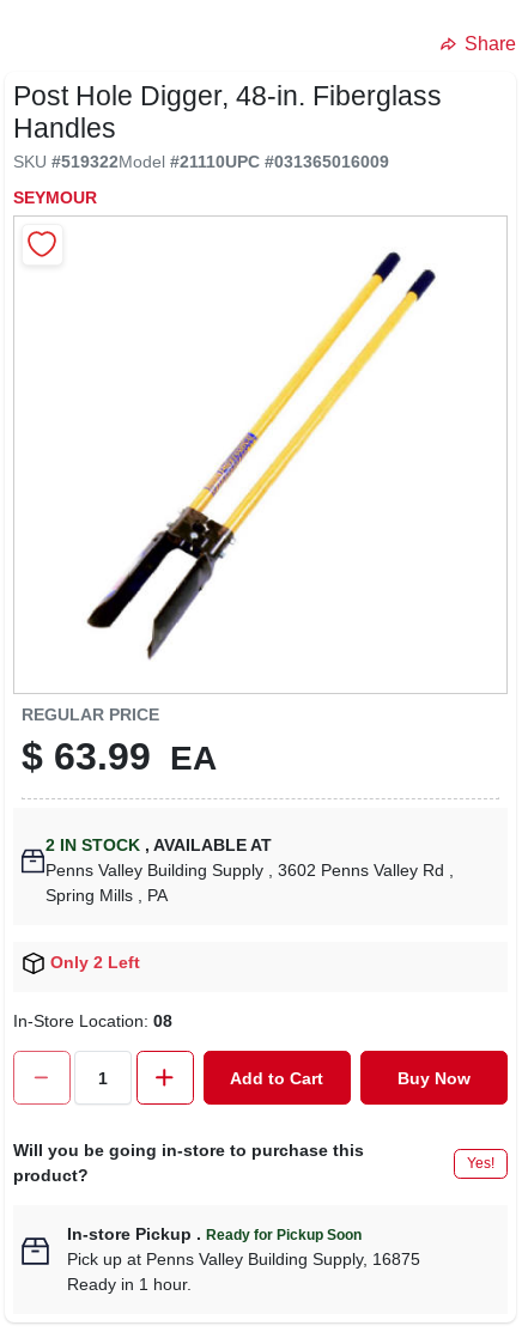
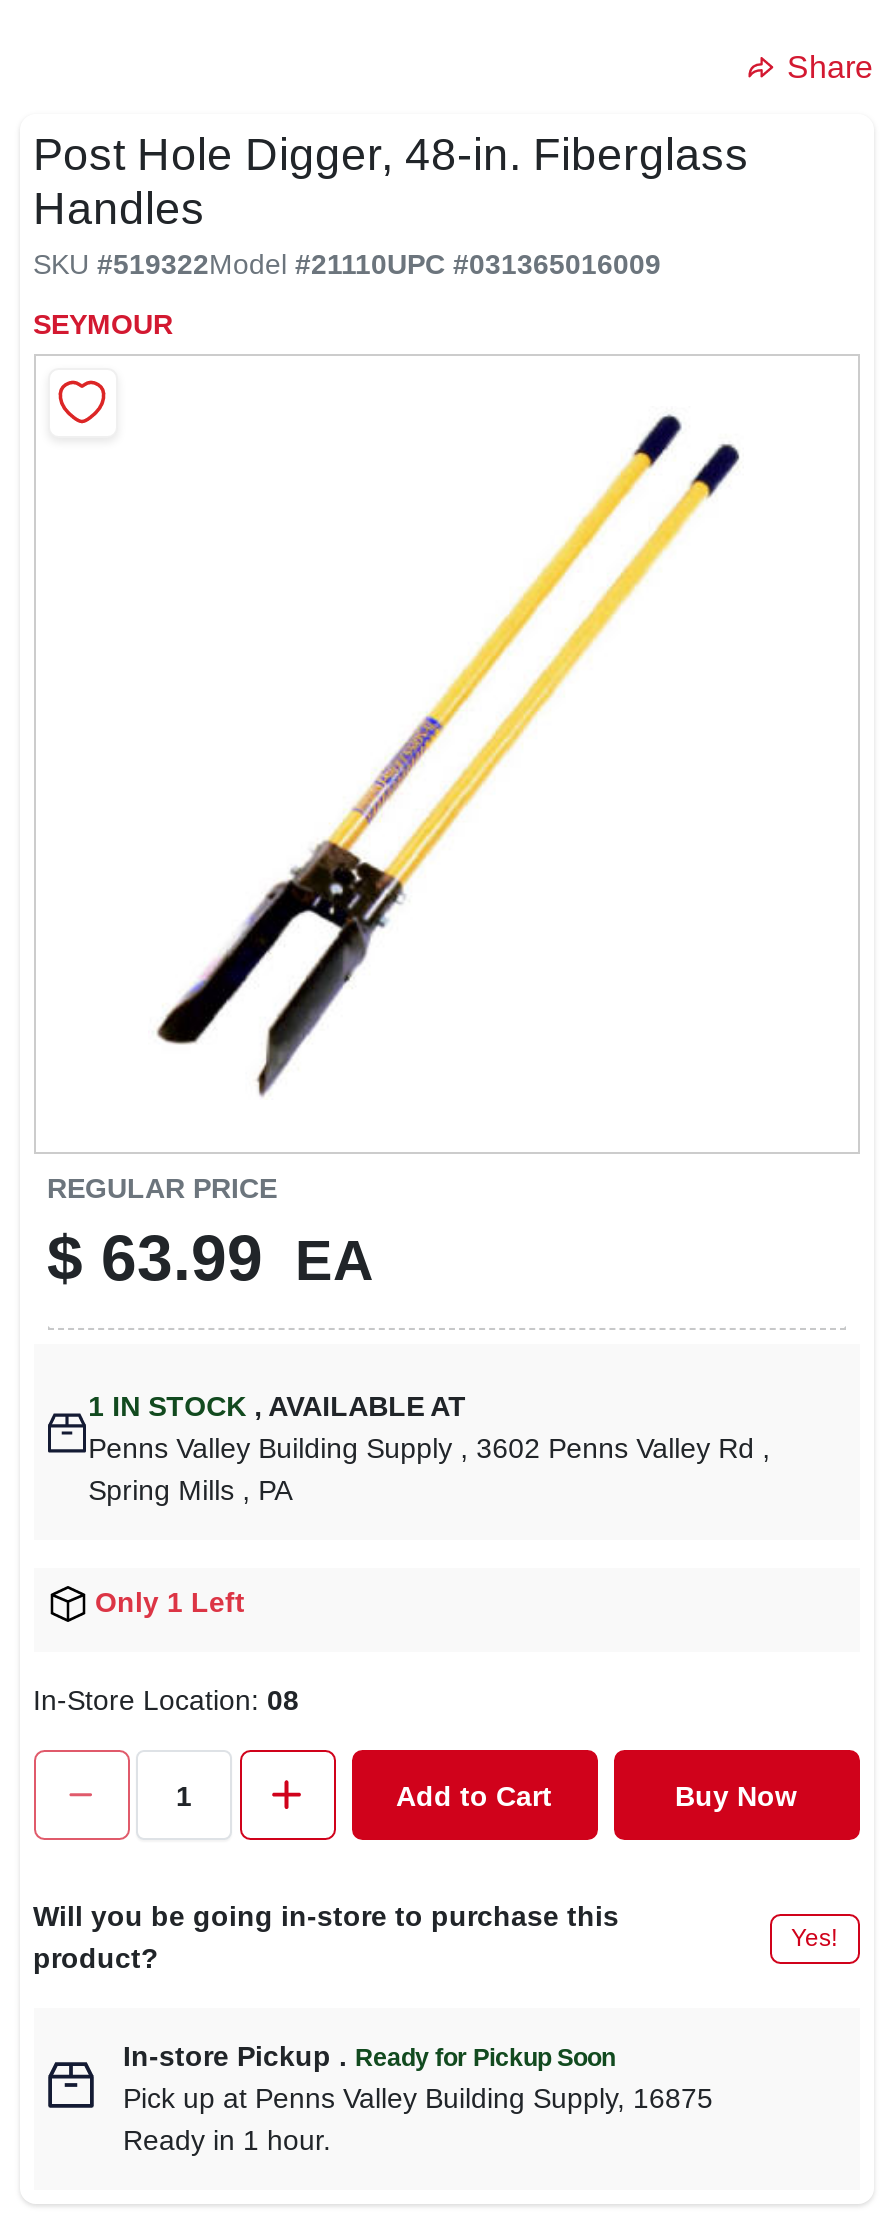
- 2 IN STOCK , AVAILABLE AT
+ 1 IN STOCK , AVAILABLE AT

- Only 2 Left
+ Only 1 Left
